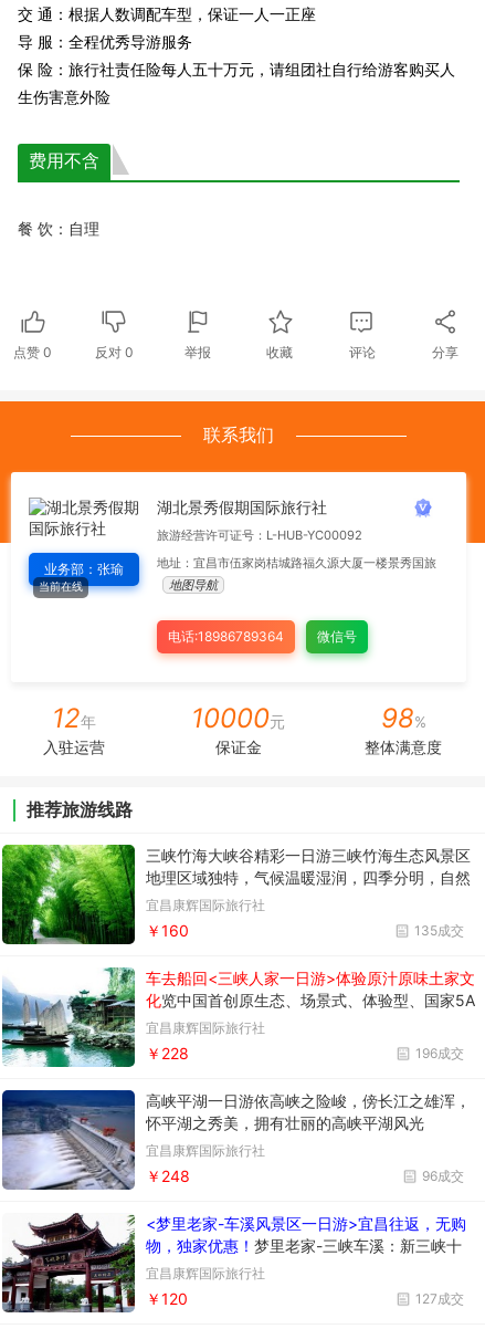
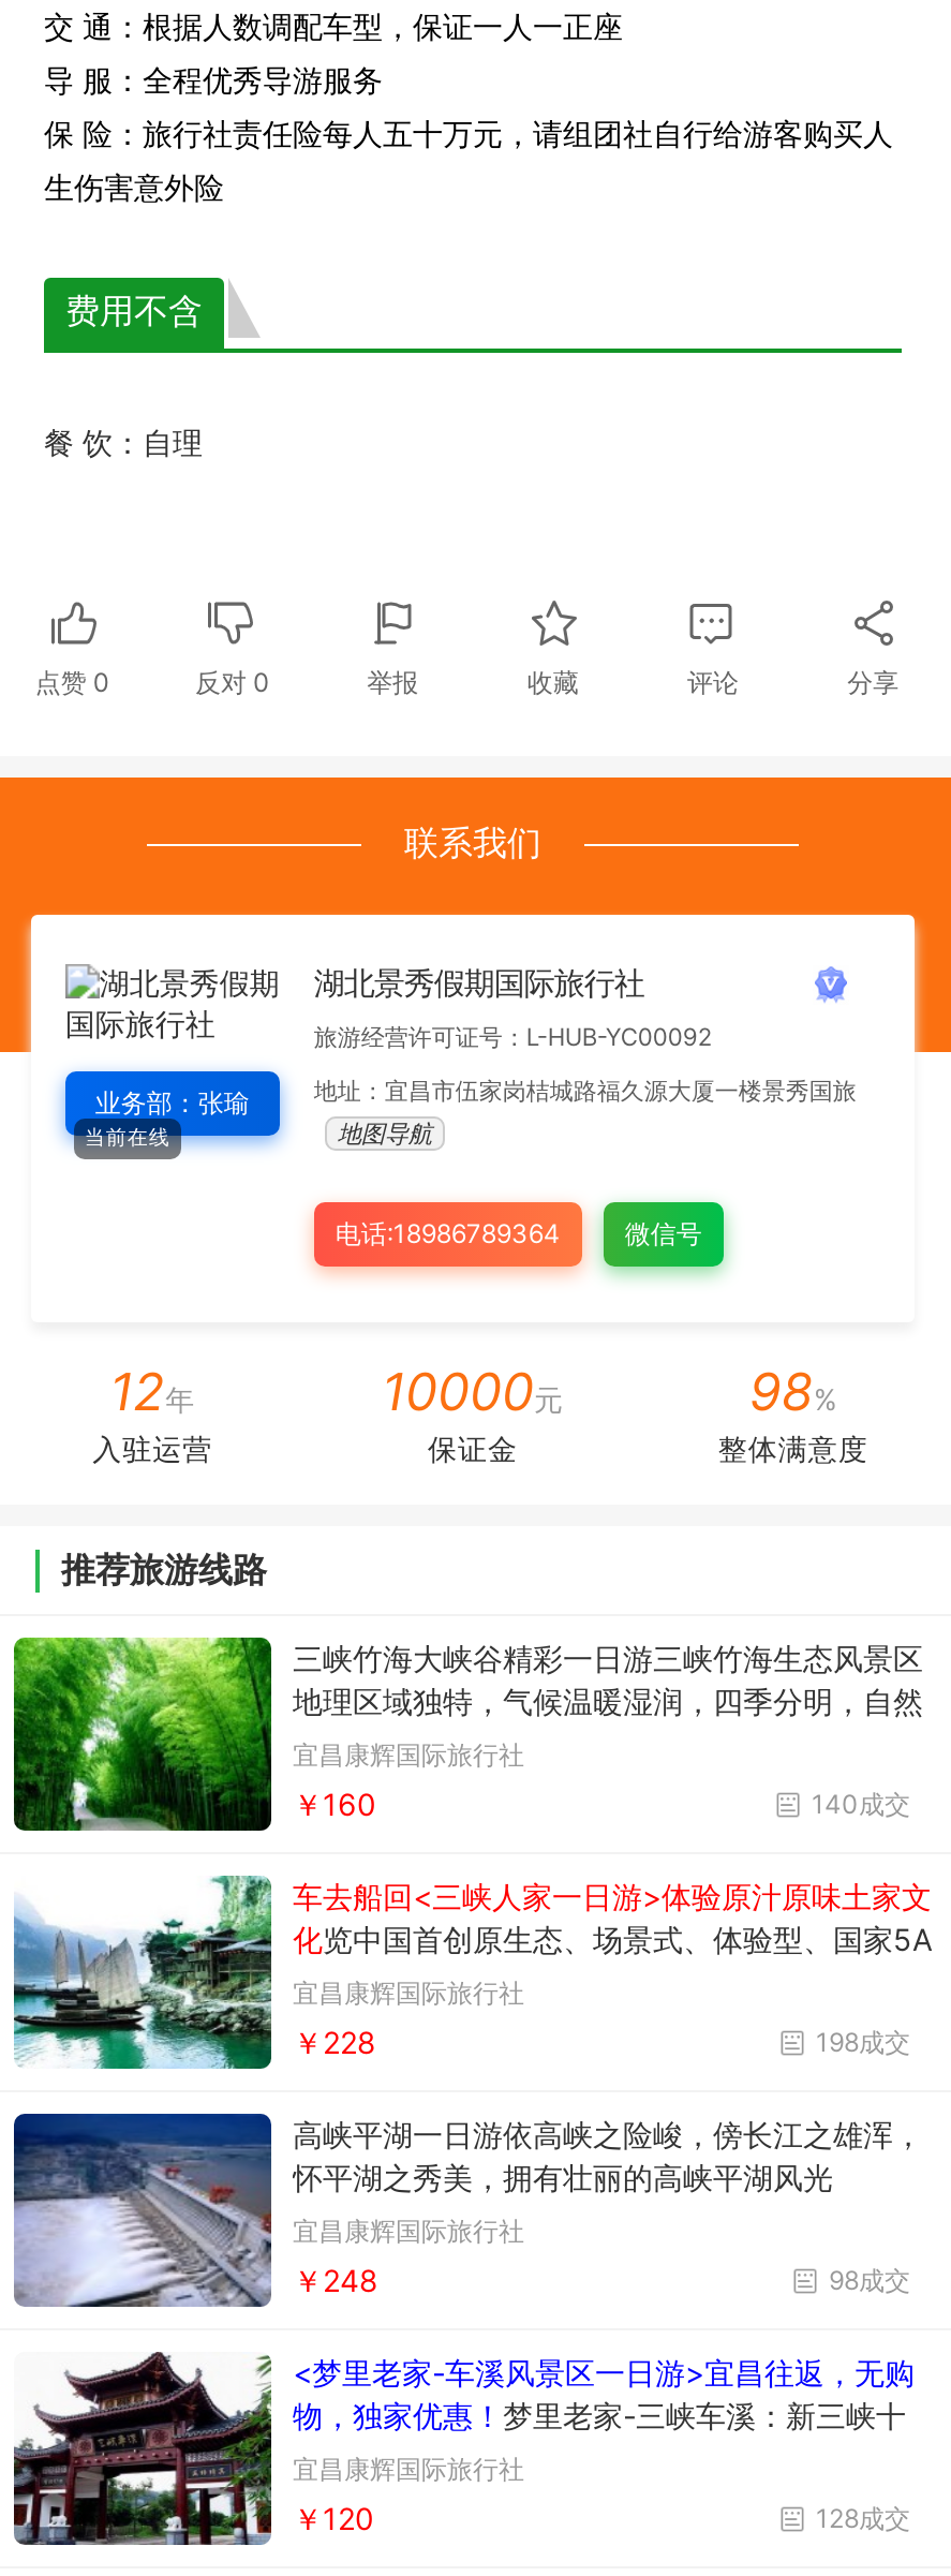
- 135成交
+ 140成交

- 196成交
+ 198成交

- 96成交
+ 98成交

- 127成交
+ 128成交
